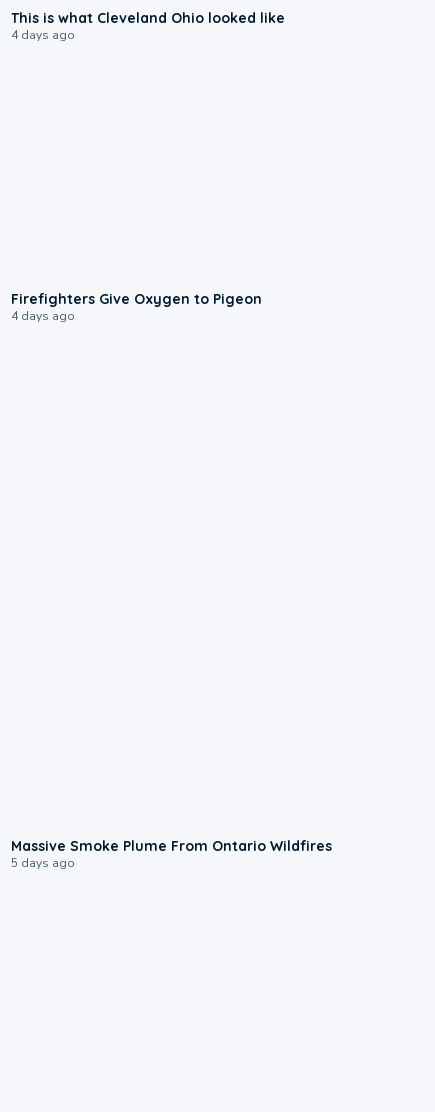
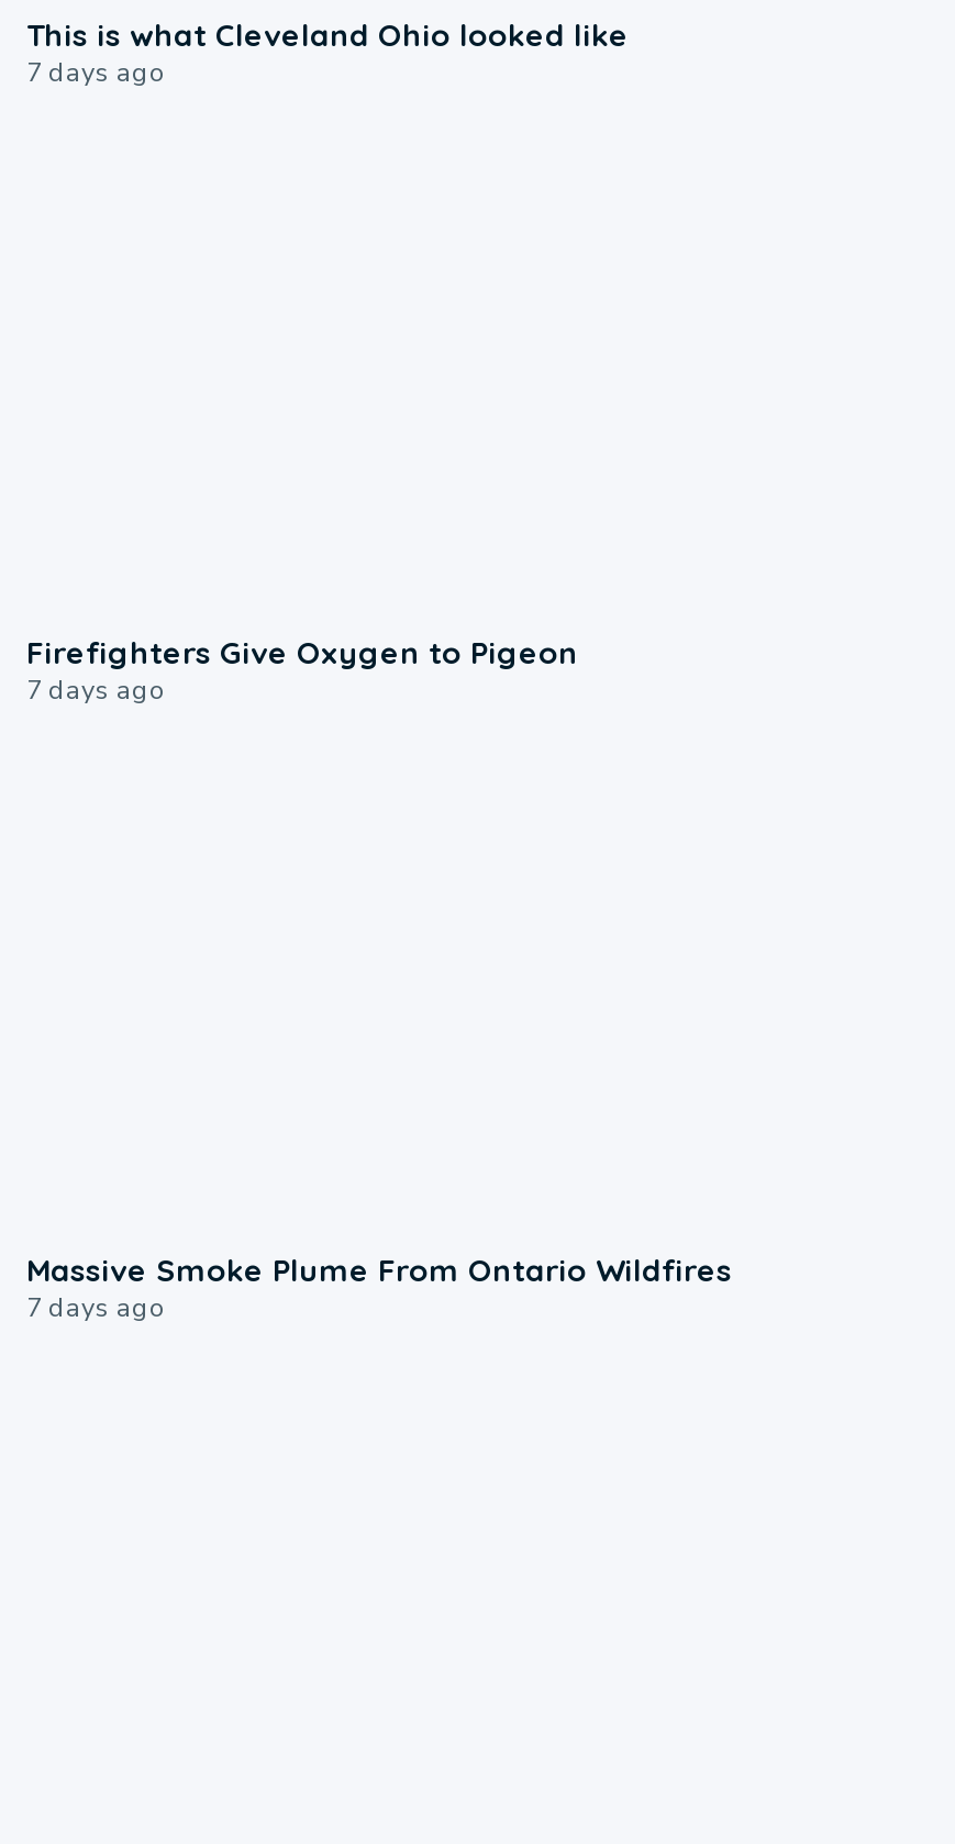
- 4 days ago
+ 7 days ago

- 4 days ago
+ 7 days ago

- 5 days ago
+ 7 days ago
